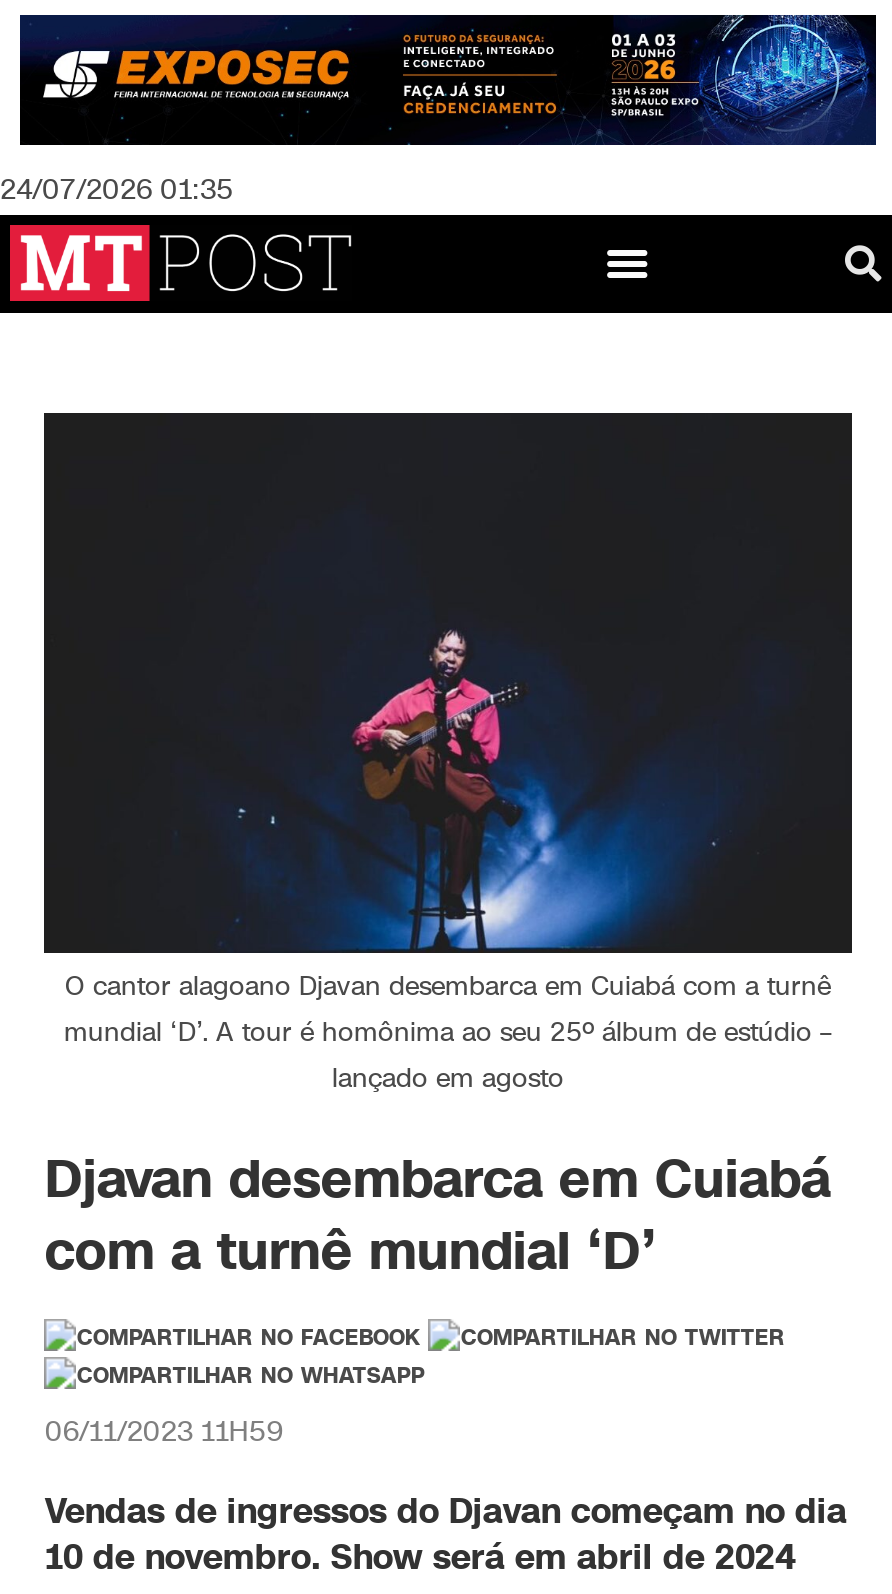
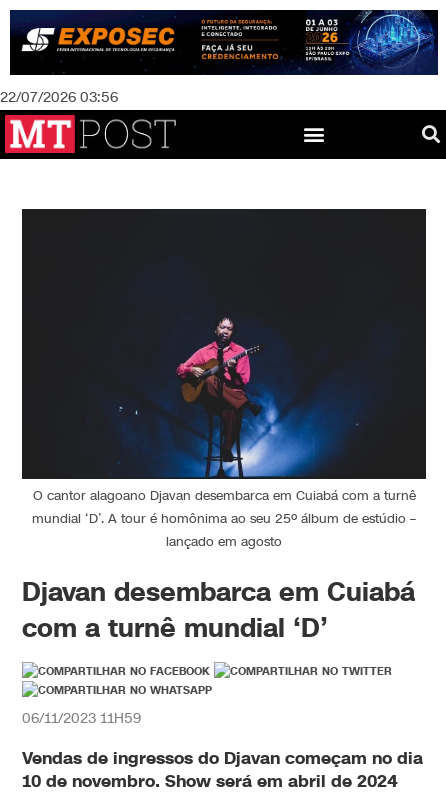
- 24/07/2026 01:35
+ 22/07/2026 03:56
